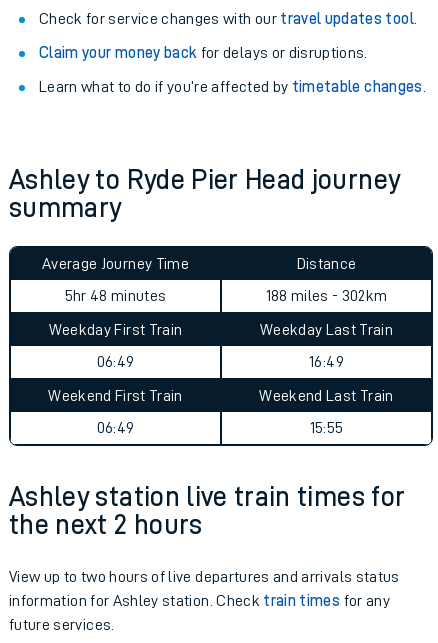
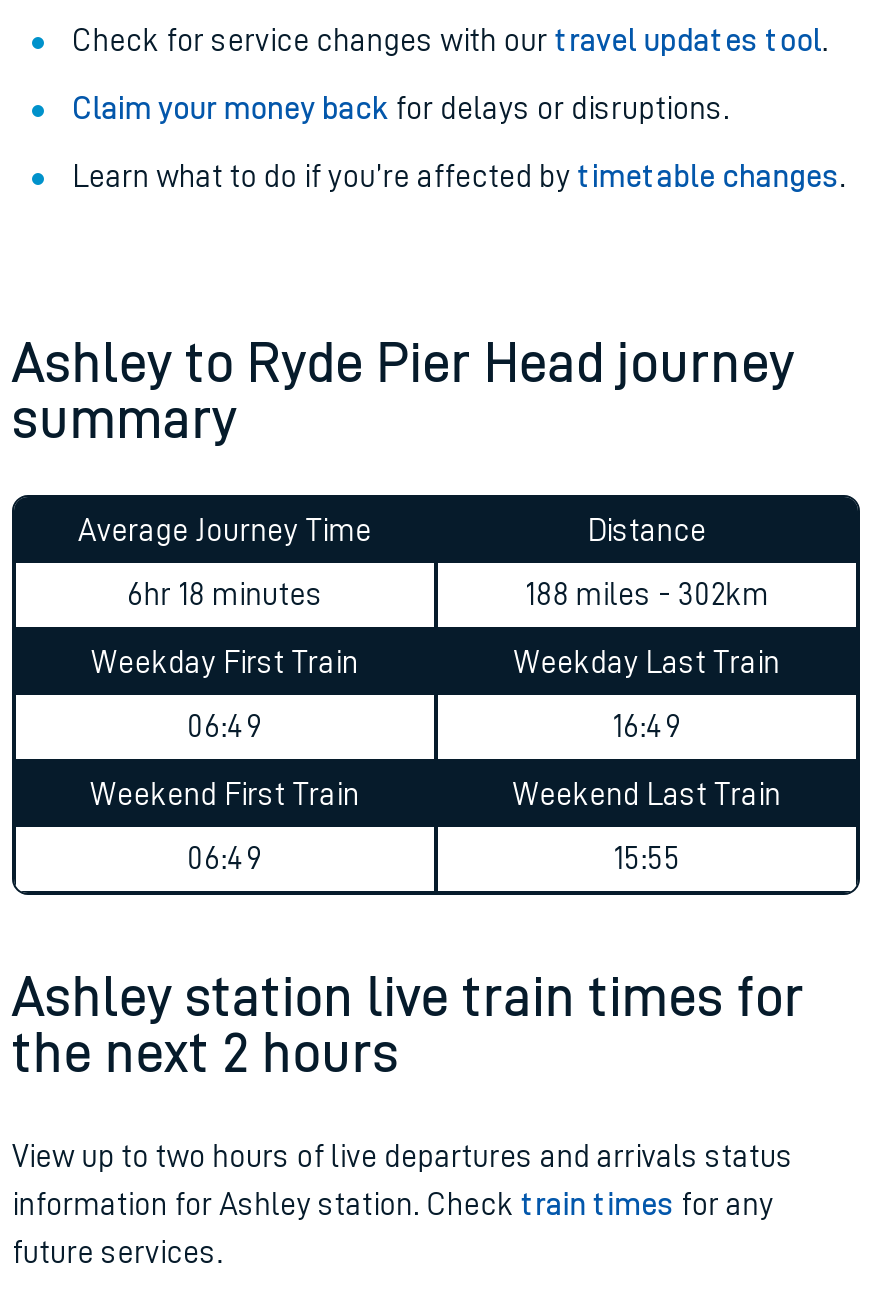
- 5hr 48 minutes
+ 6hr 18 minutes
